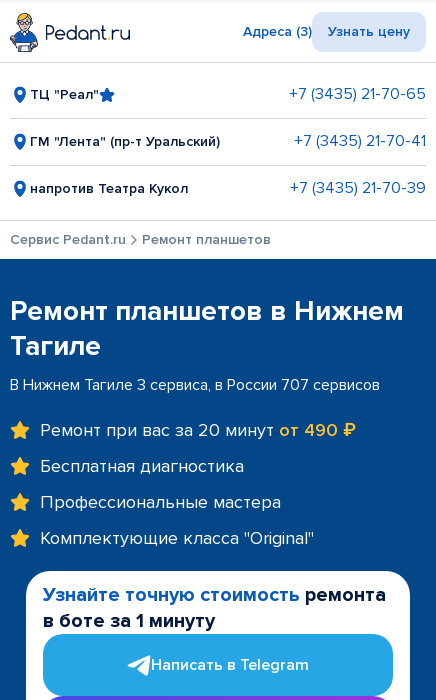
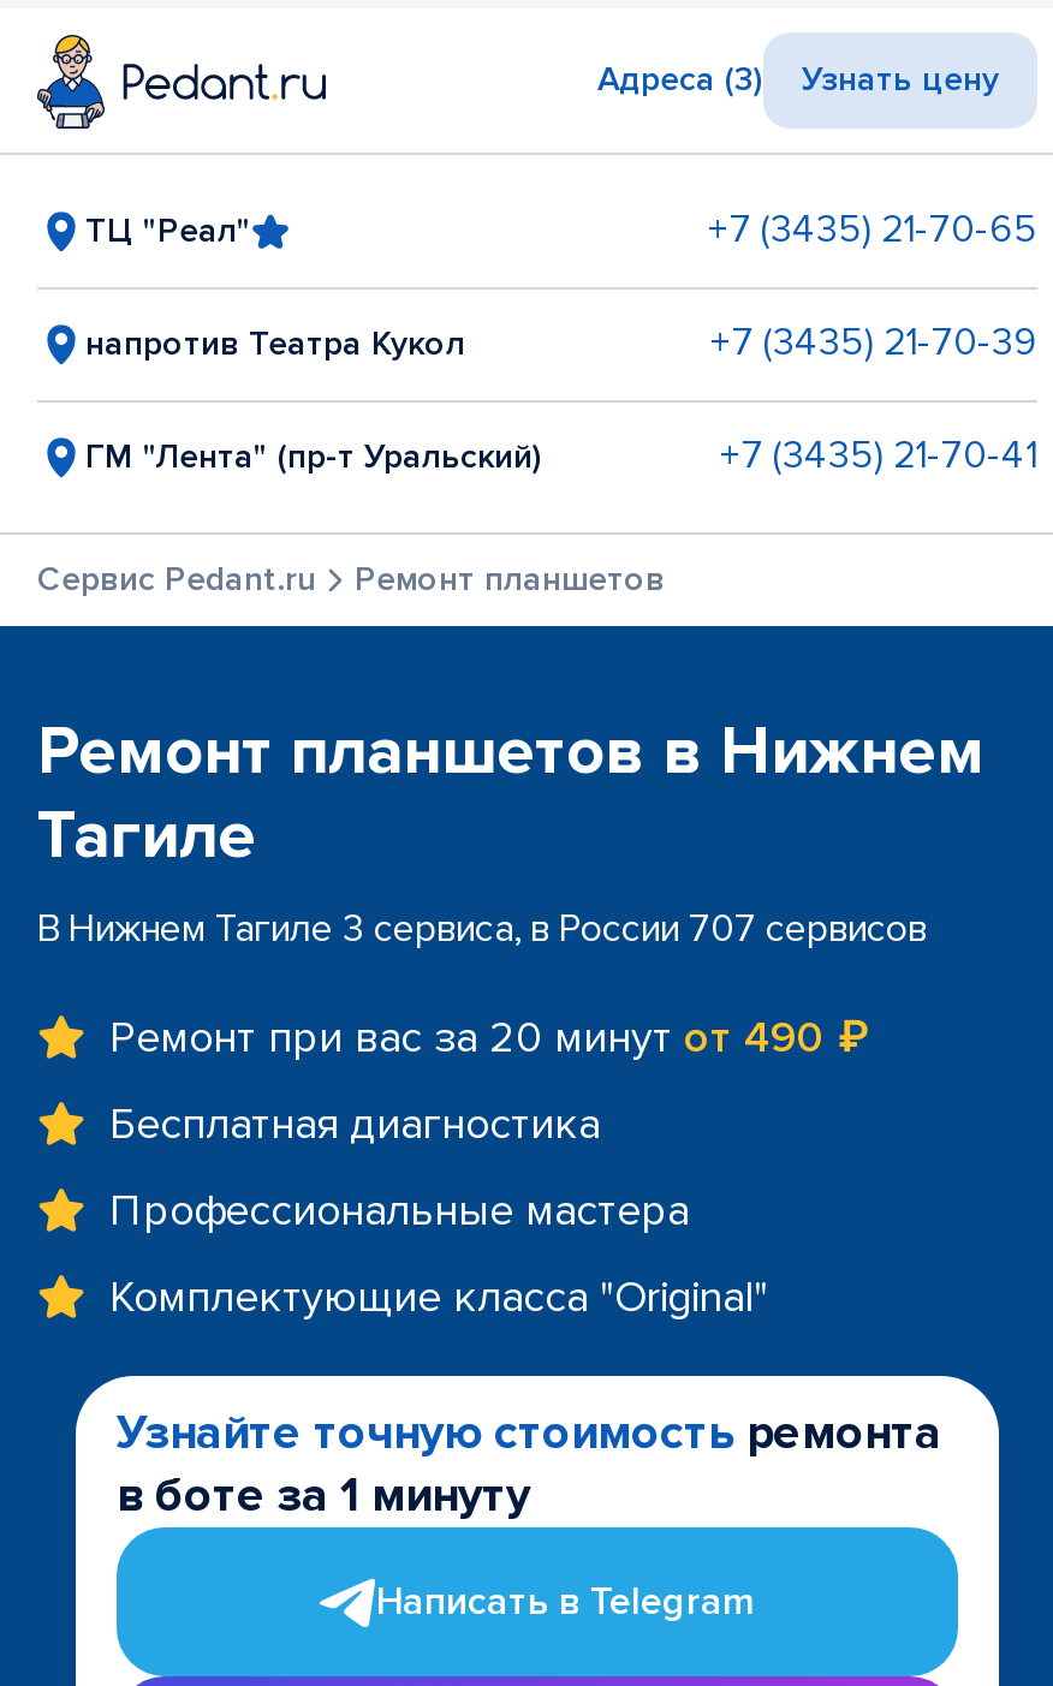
moved down: ГМ "Лента" (пр-т Уральский) | +7 (3435) 21-70-41

moved up: напротив Театра Кукол | +7 (3435) 21-70-39
